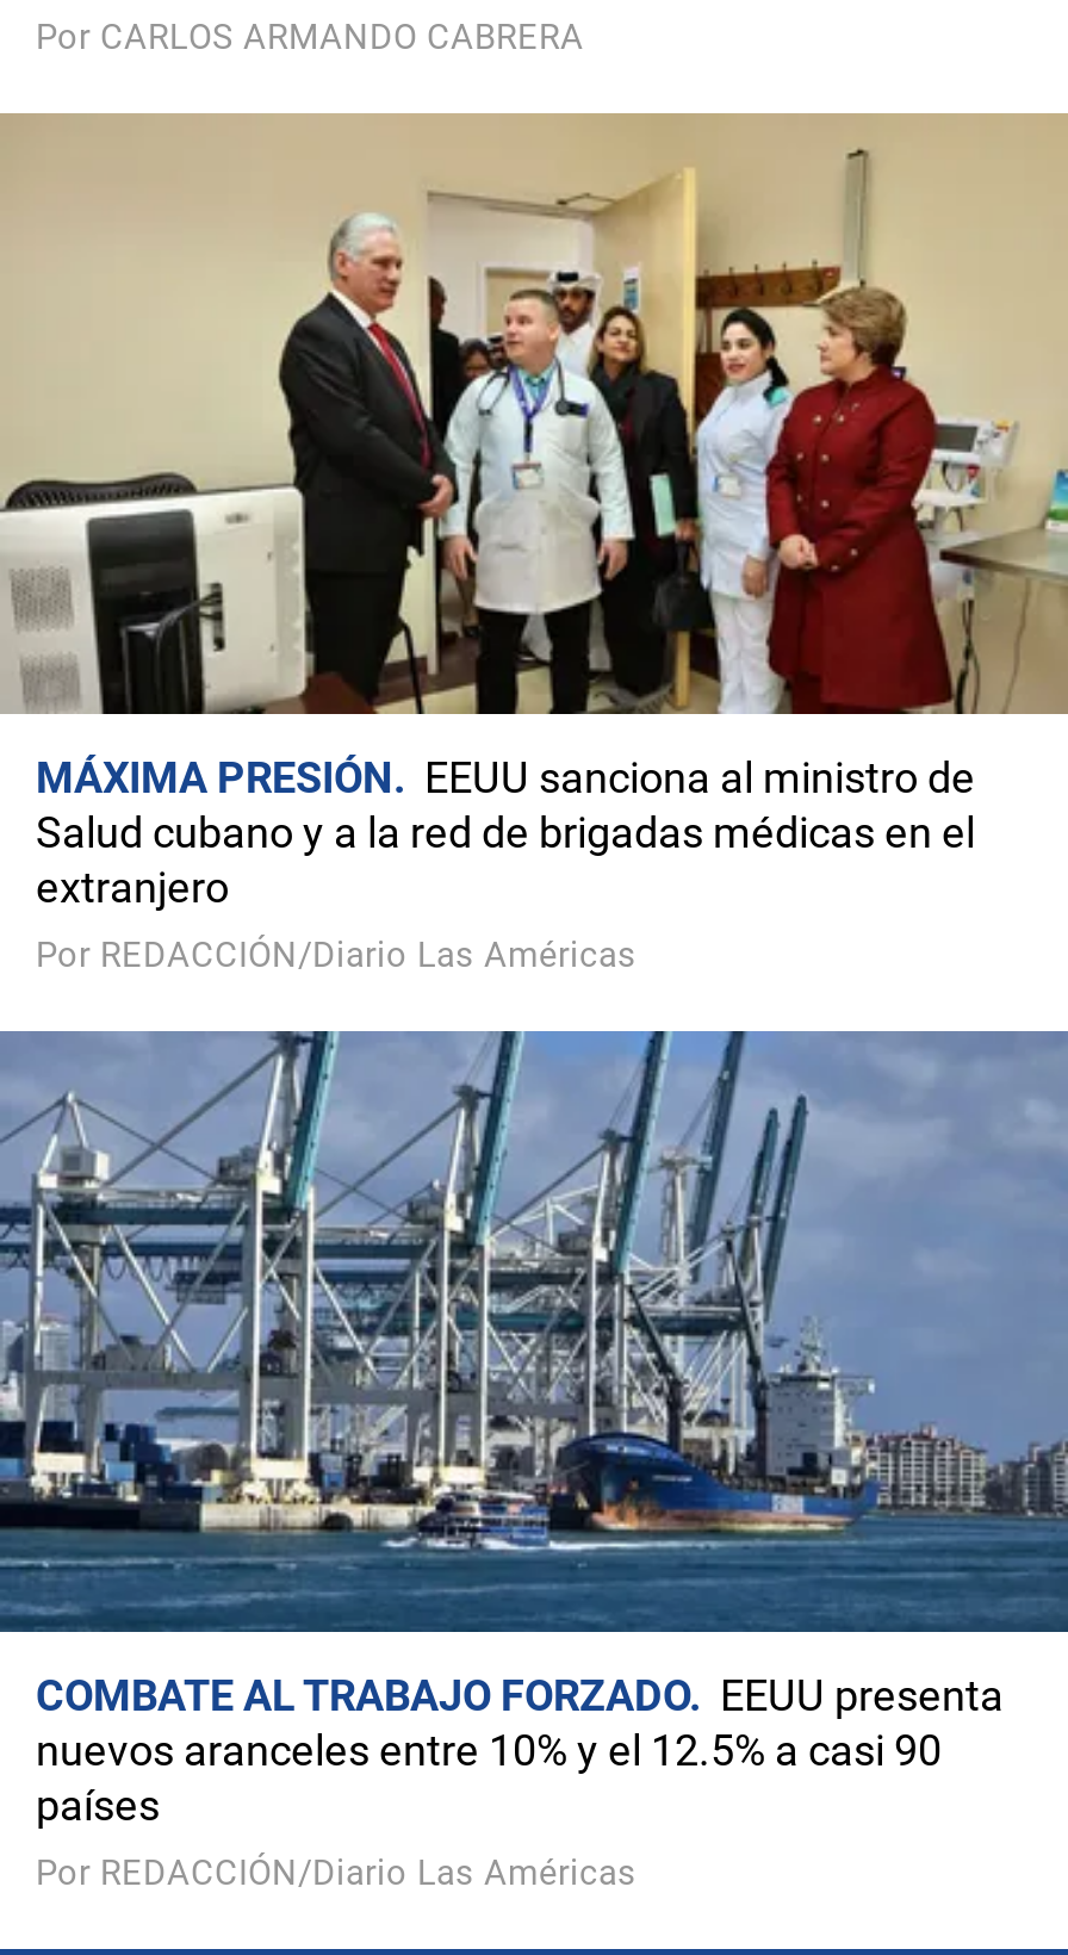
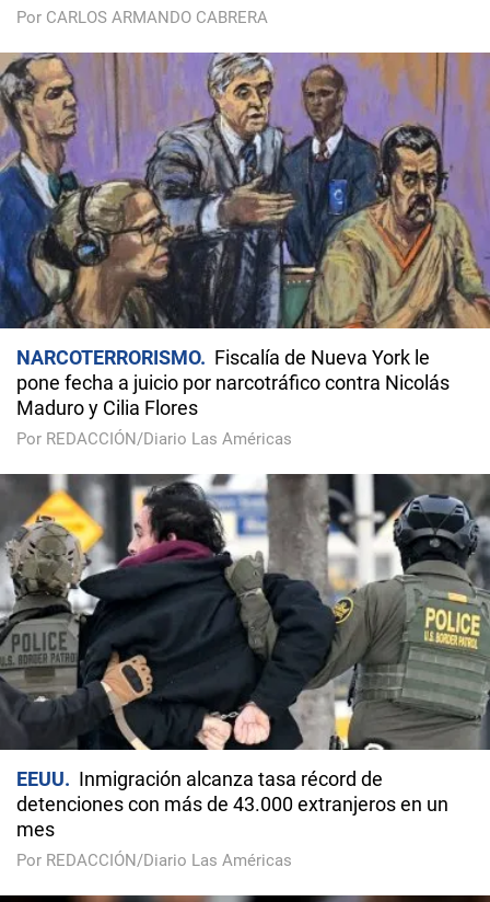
- [image]
- MÁXIMA PRESIÓN
- EEUU sanciona al ministro de
- Salud cubano y a la red de brigadas médicas en el
- extranjero
+ [image]
+ NARCOTERRORISMO
+ Fiscalía de Nueva York le
+ pone fecha a juicio por narcotráfico contra Nicolás
+ Maduro y Cilia Flores

- [image]
- COMBATE AL TRABAJO FORZADO
- EEUU presenta
- nuevos aranceles entre 10% y el 12.5% a casi 90
- países
+ [image]
+ EEUU
+ Inmigración alcanza tasa récord de
+ detenciones con más de 43.000 extranjeros en un
+ mes
